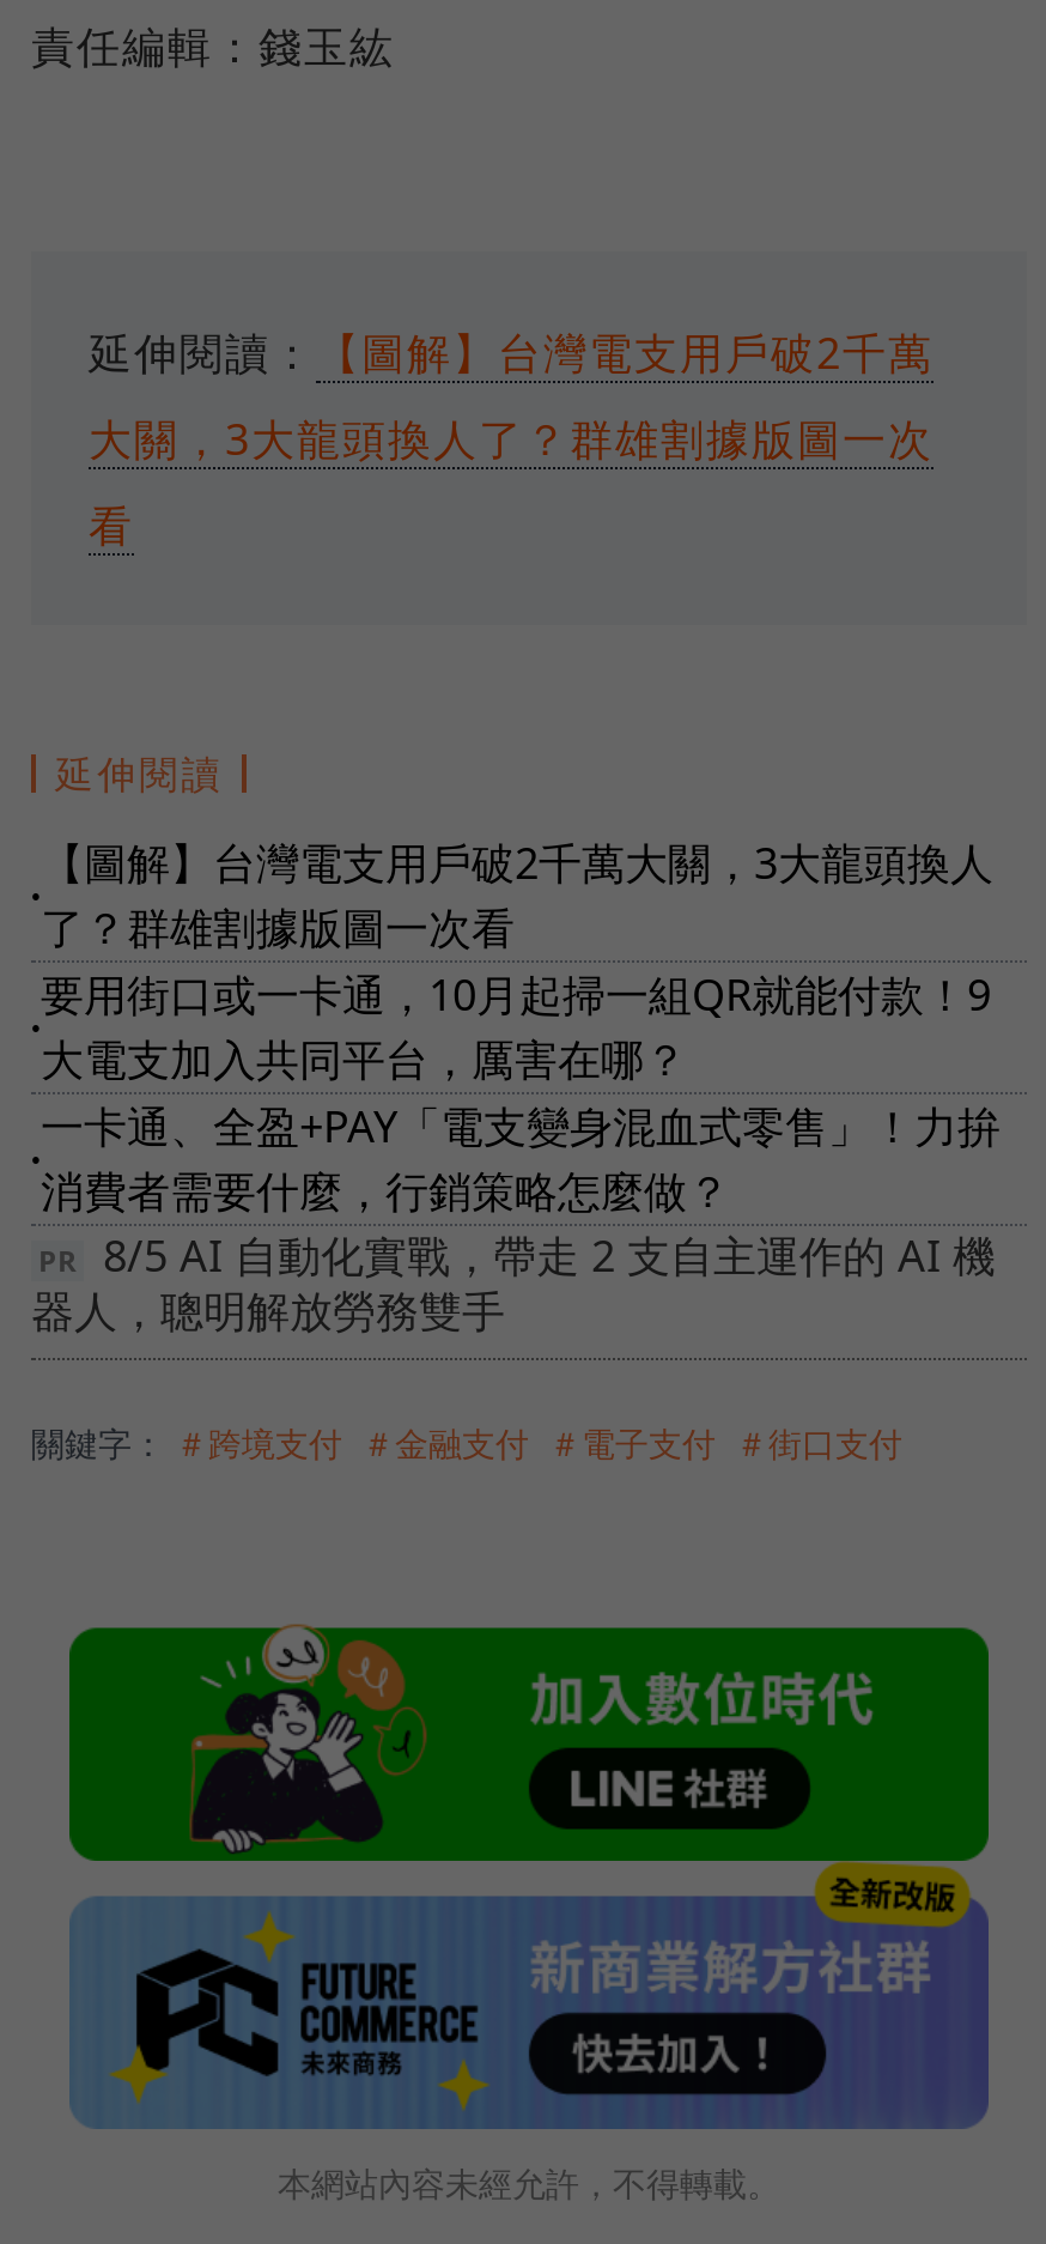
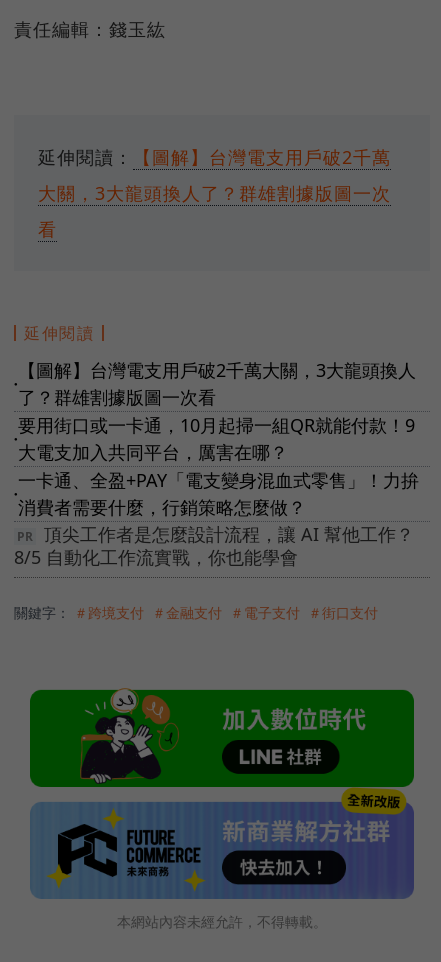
- 8/5 AI 自動化實戰，帶走 2 支自主運作的 AI 機
- 器人，聰明解放勞務雙手
+ 頂尖工作者是怎麼設計流程，讓 AI 幫他工作？
+ 8/5 自動化工作流實戰，你也能學會
